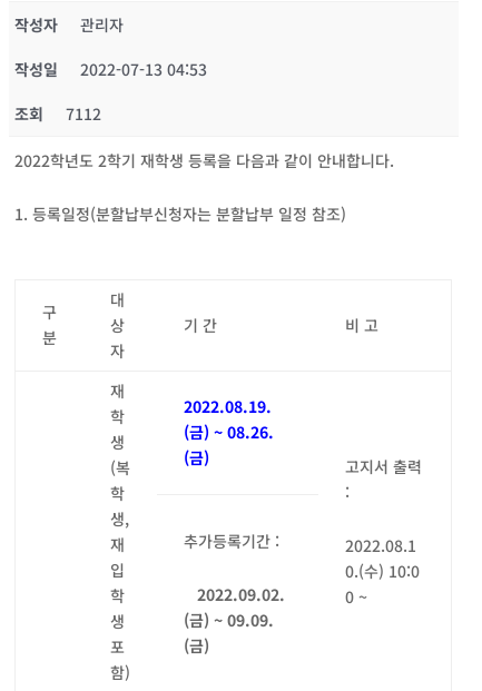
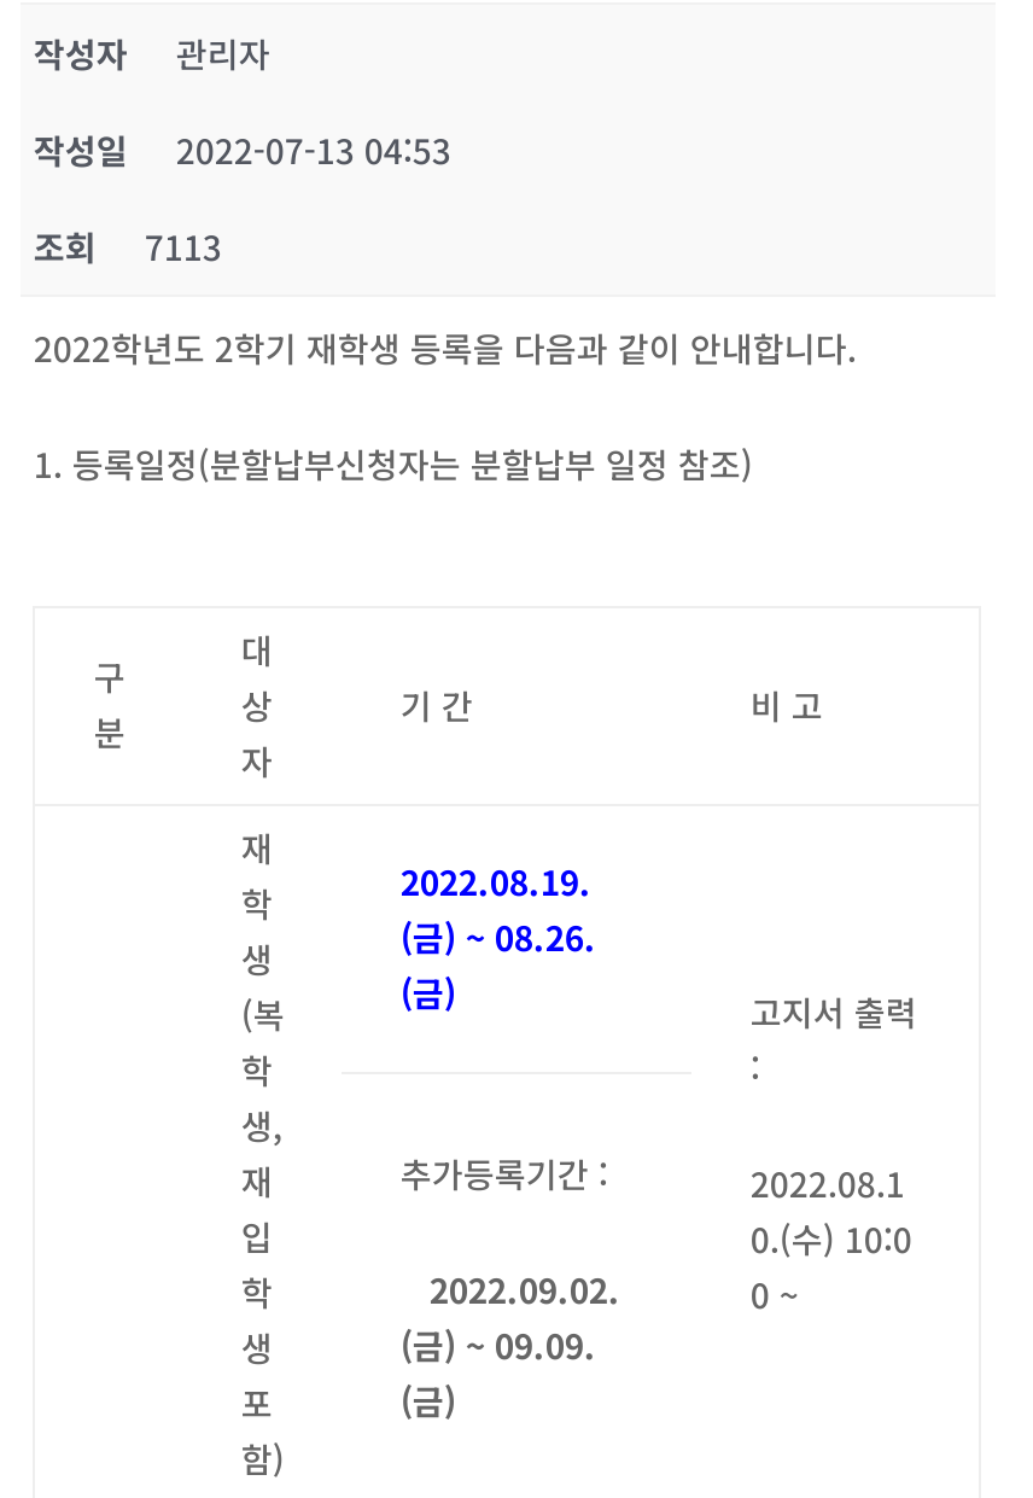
- 조회 7112
+ 조회 7113
